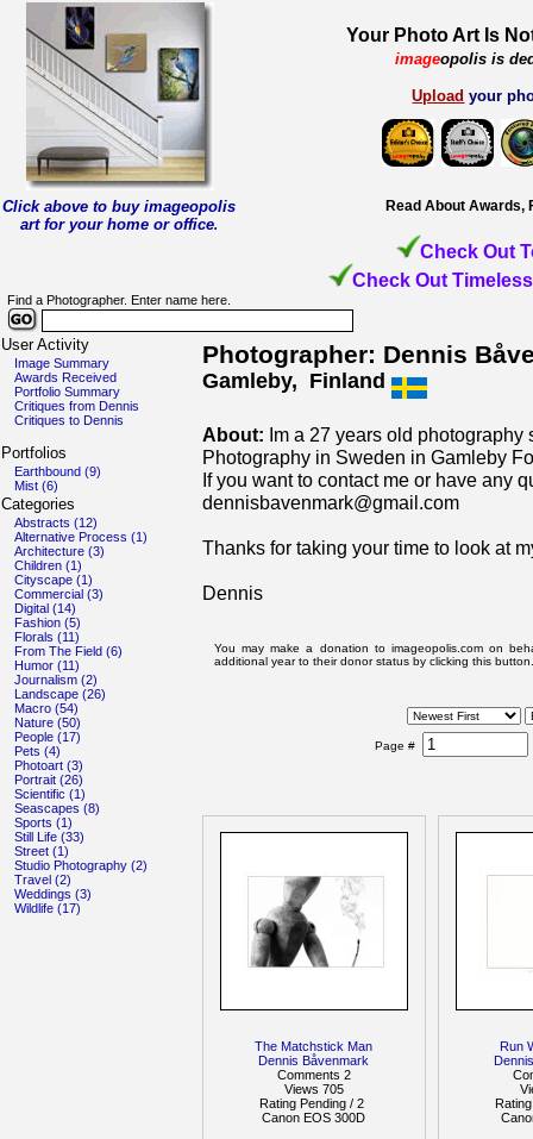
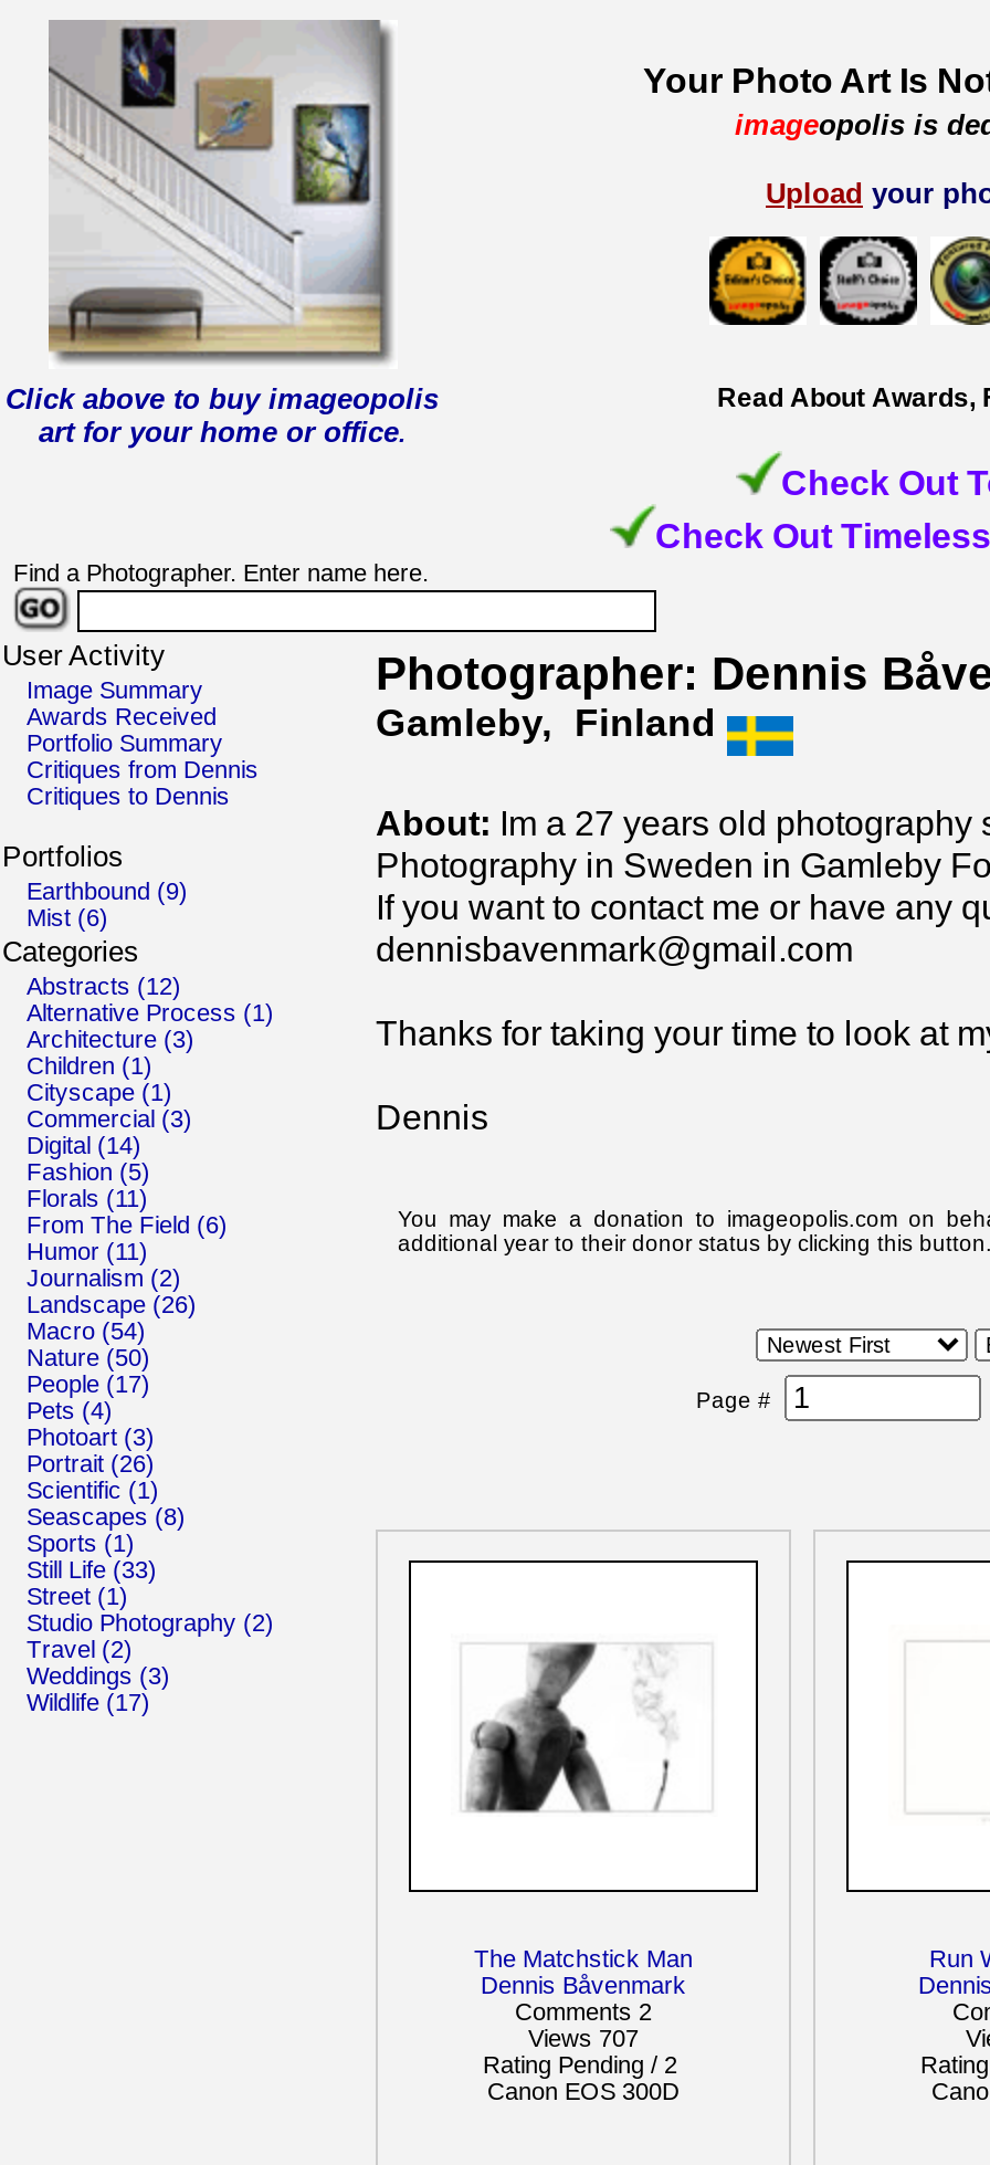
- Views 705
+ Views 707
